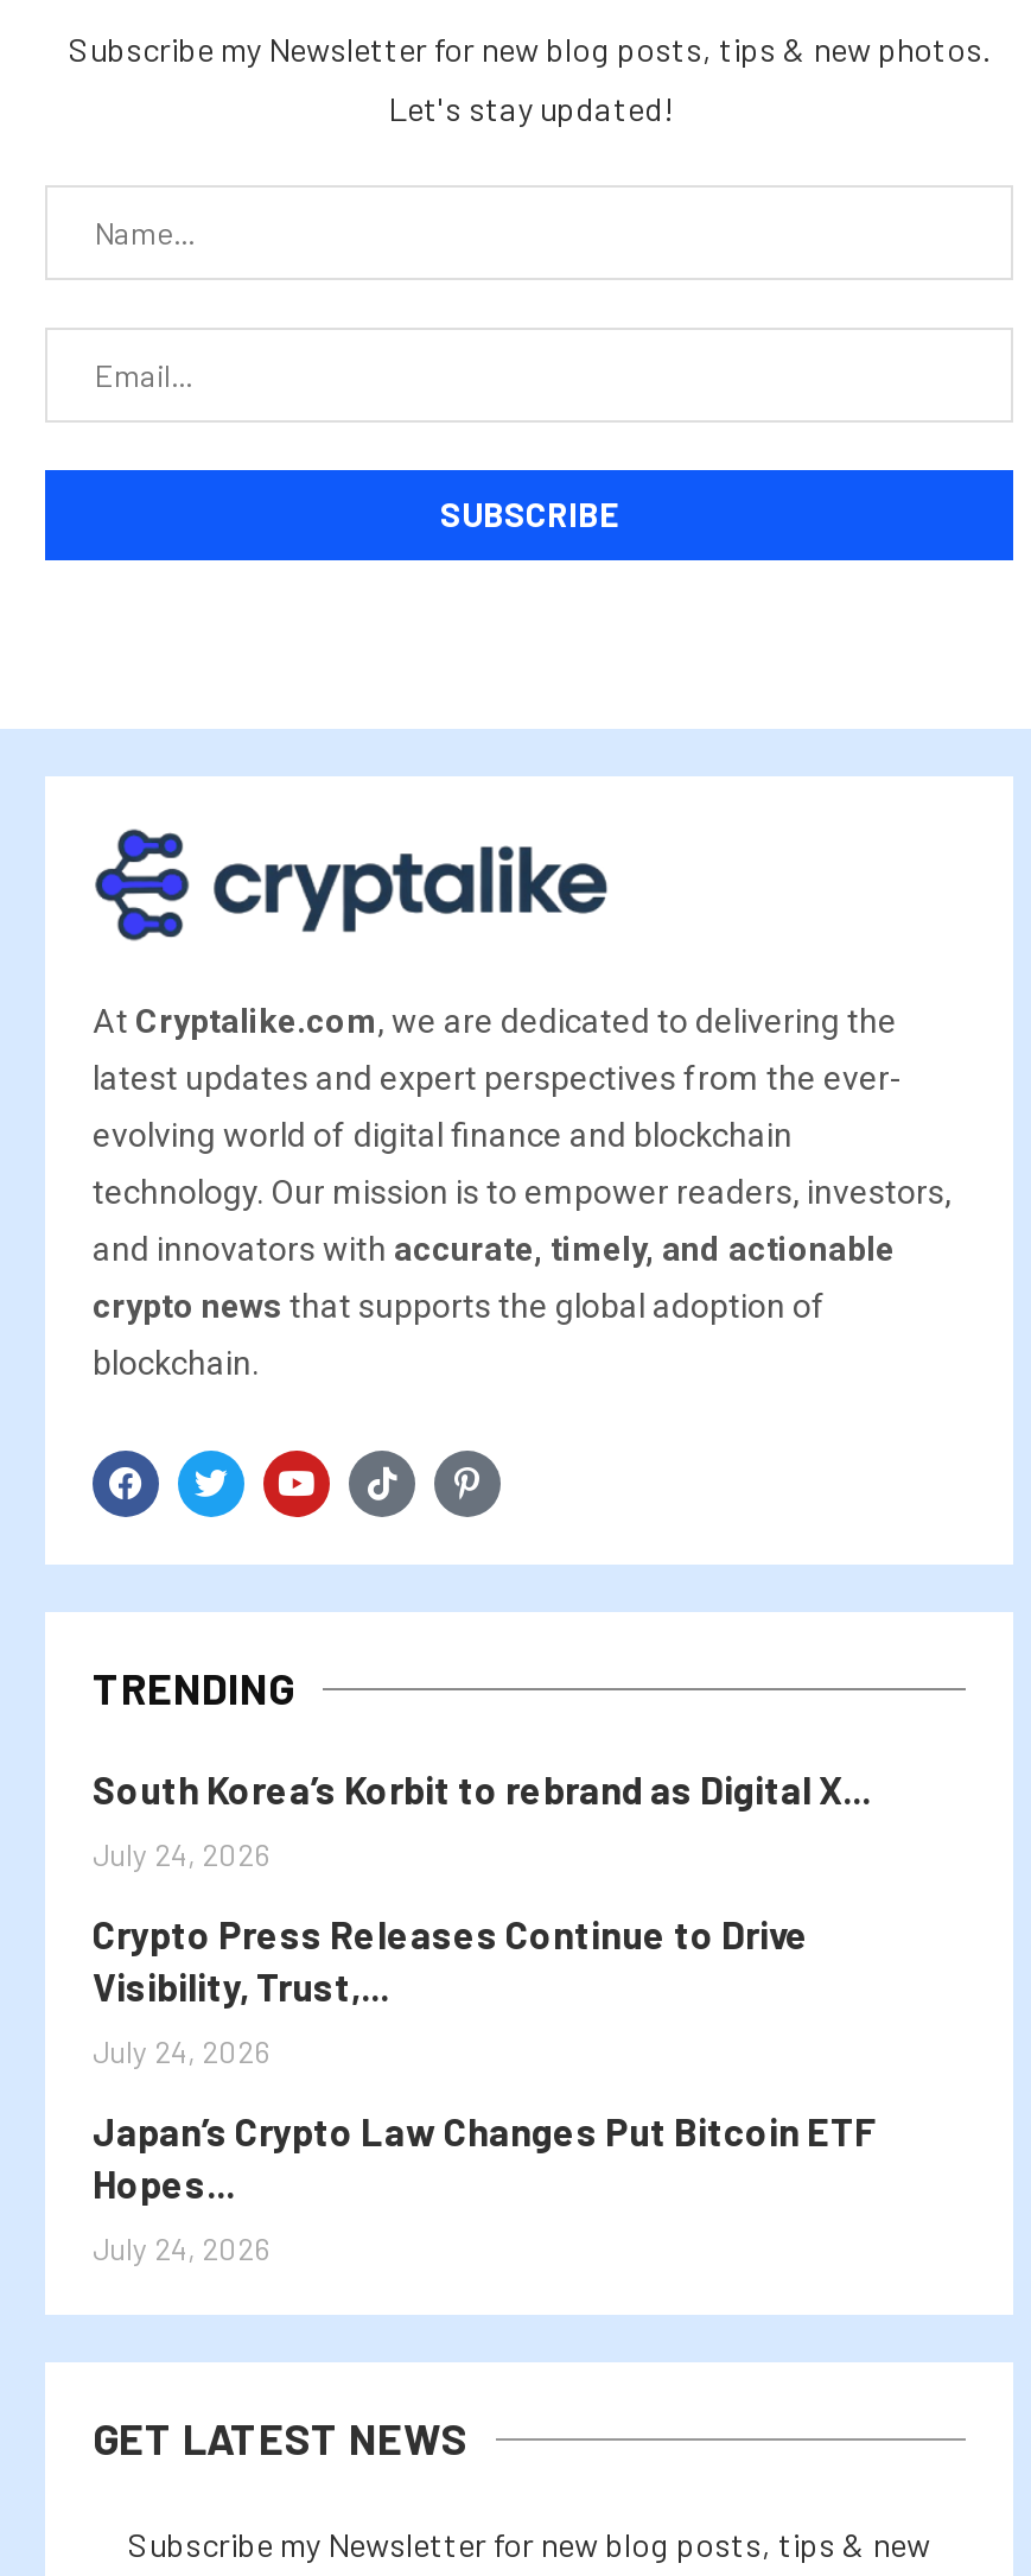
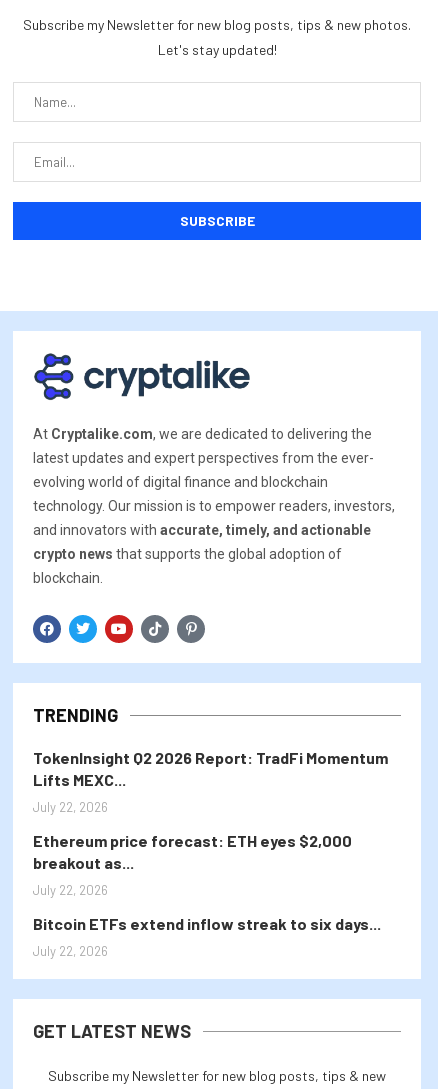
- South Korea’s Korbit to rebrand as Digital X...
+ TokenInsight Q2 2026 Report: TradFi Momentum
+ Lifts MEXC...

- July 24, 2026
+ July 22, 2026

- Crypto Press Releases Continue to Drive
- Visibility, Trust,...
+ Ethereum price forecast: ETH eyes $2,000
+ breakout as...

- July 24, 2026
+ July 22, 2026

- Japan’s Crypto Law Changes Put Bitcoin ETF
- Hopes...
+ Bitcoin ETFs extend inflow streak to six days...

- July 24, 2026
+ July 22, 2026
